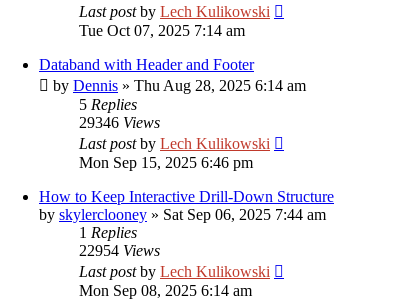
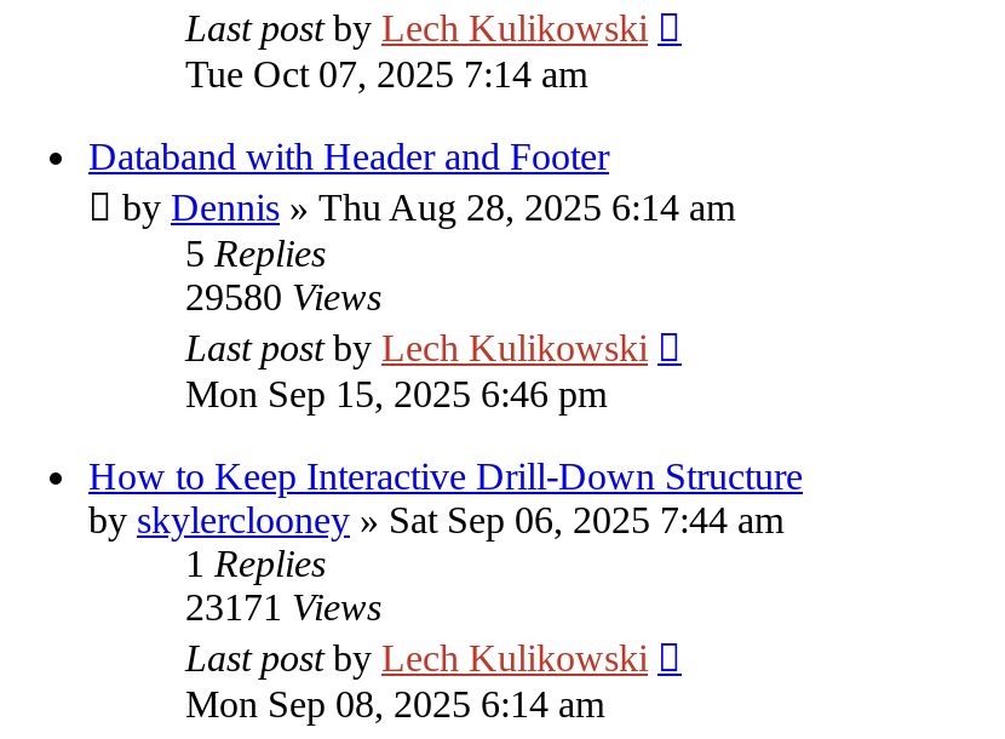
- 29346 Views
+ 29580 Views

- 22954 Views
+ 23171 Views
